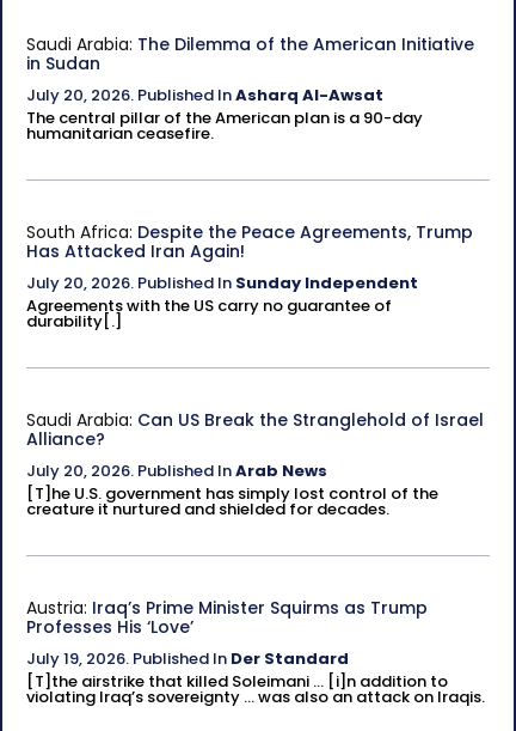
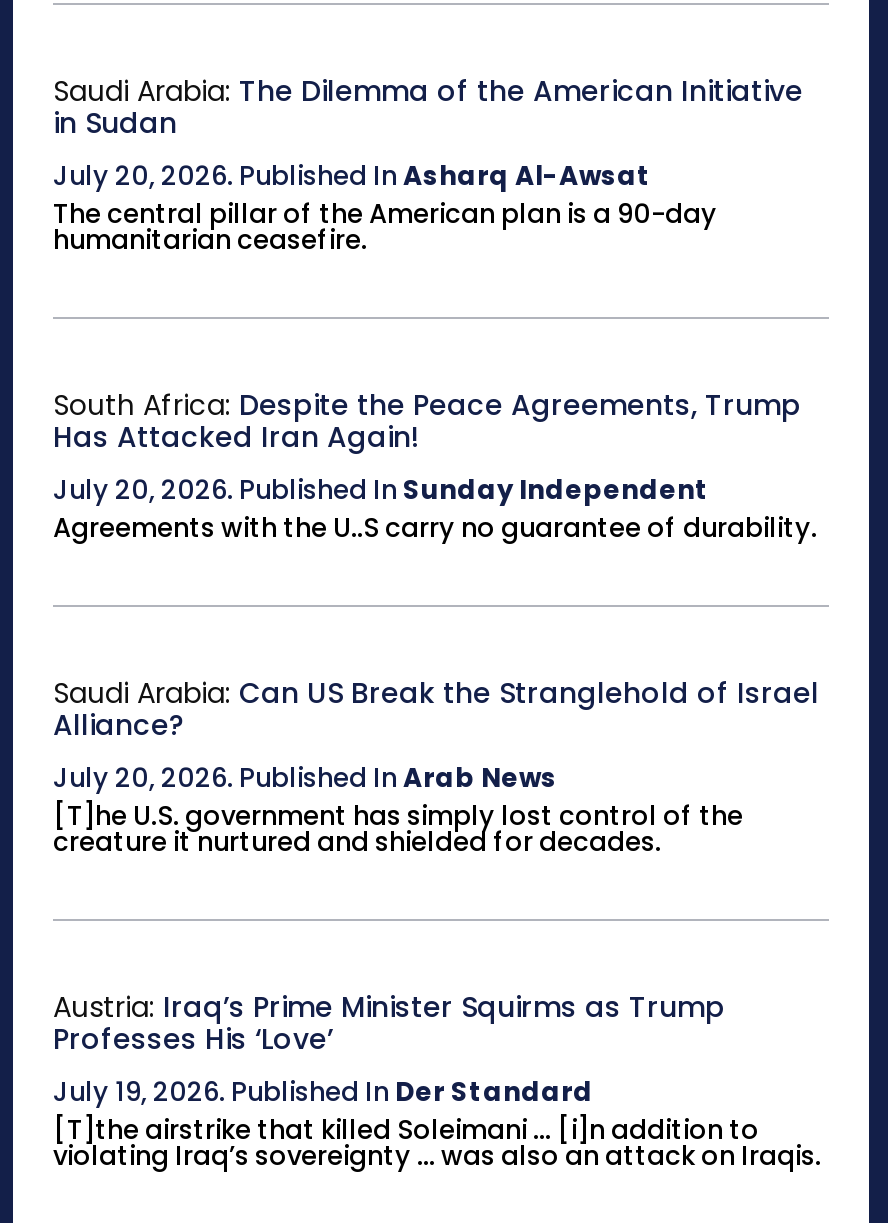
- Agreements with the US carry no guarantee of
- durability[.]
+ Agreements with the U..S carry no guarantee of durability.
